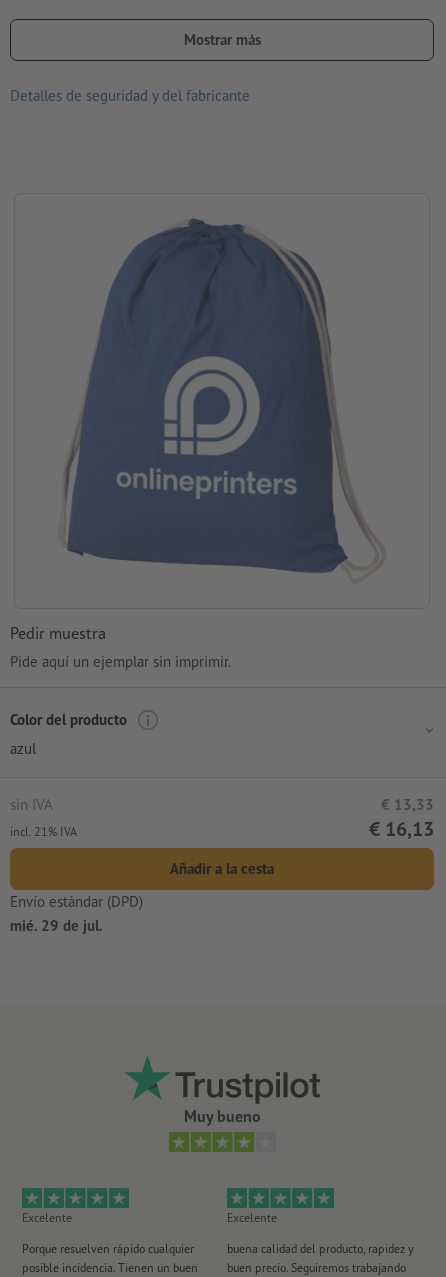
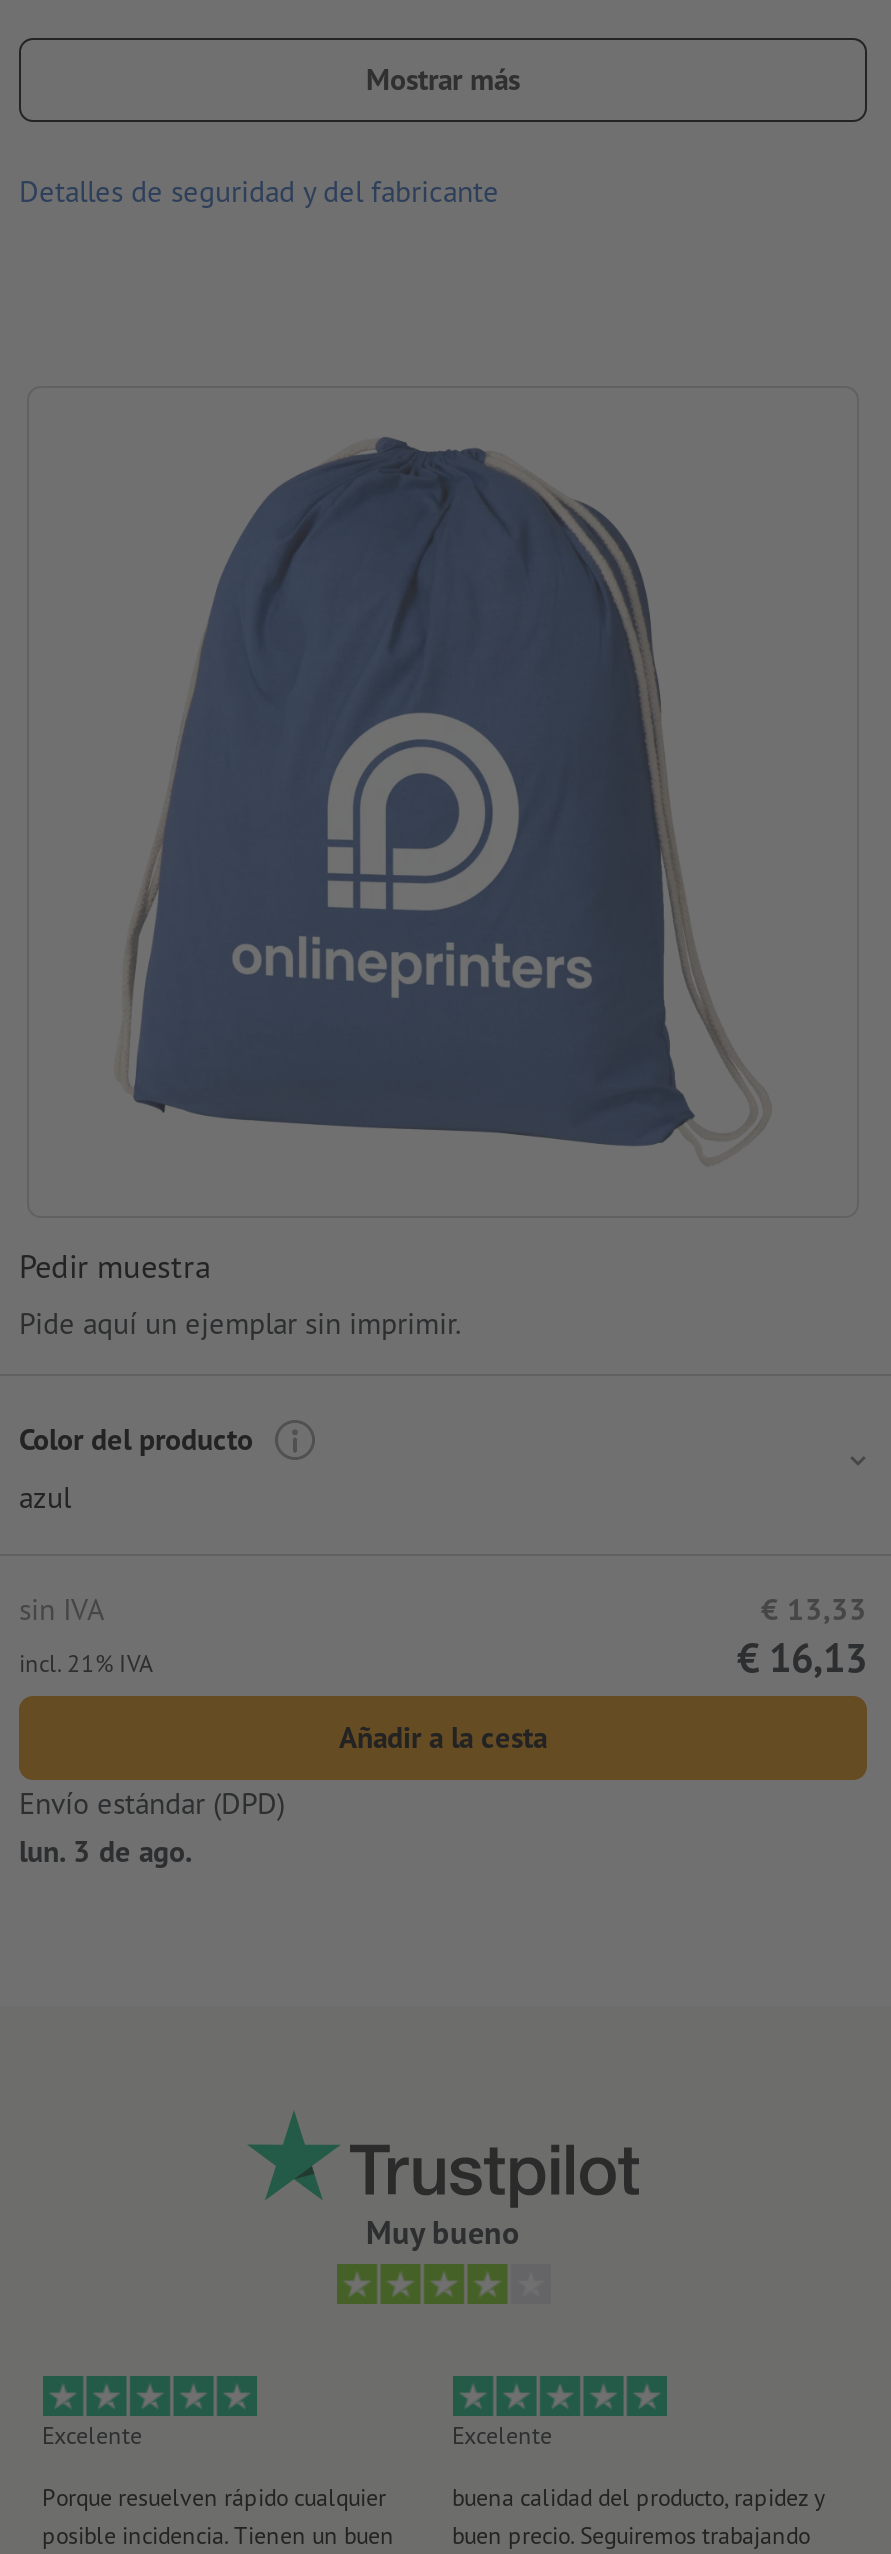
- mié. 29 de jul.
+ lun. 3 de ago.
